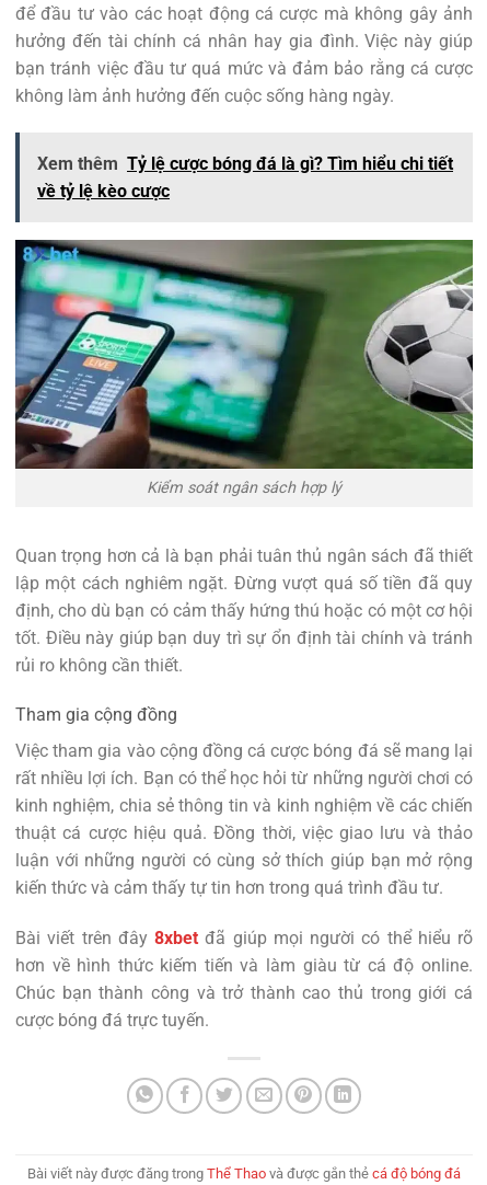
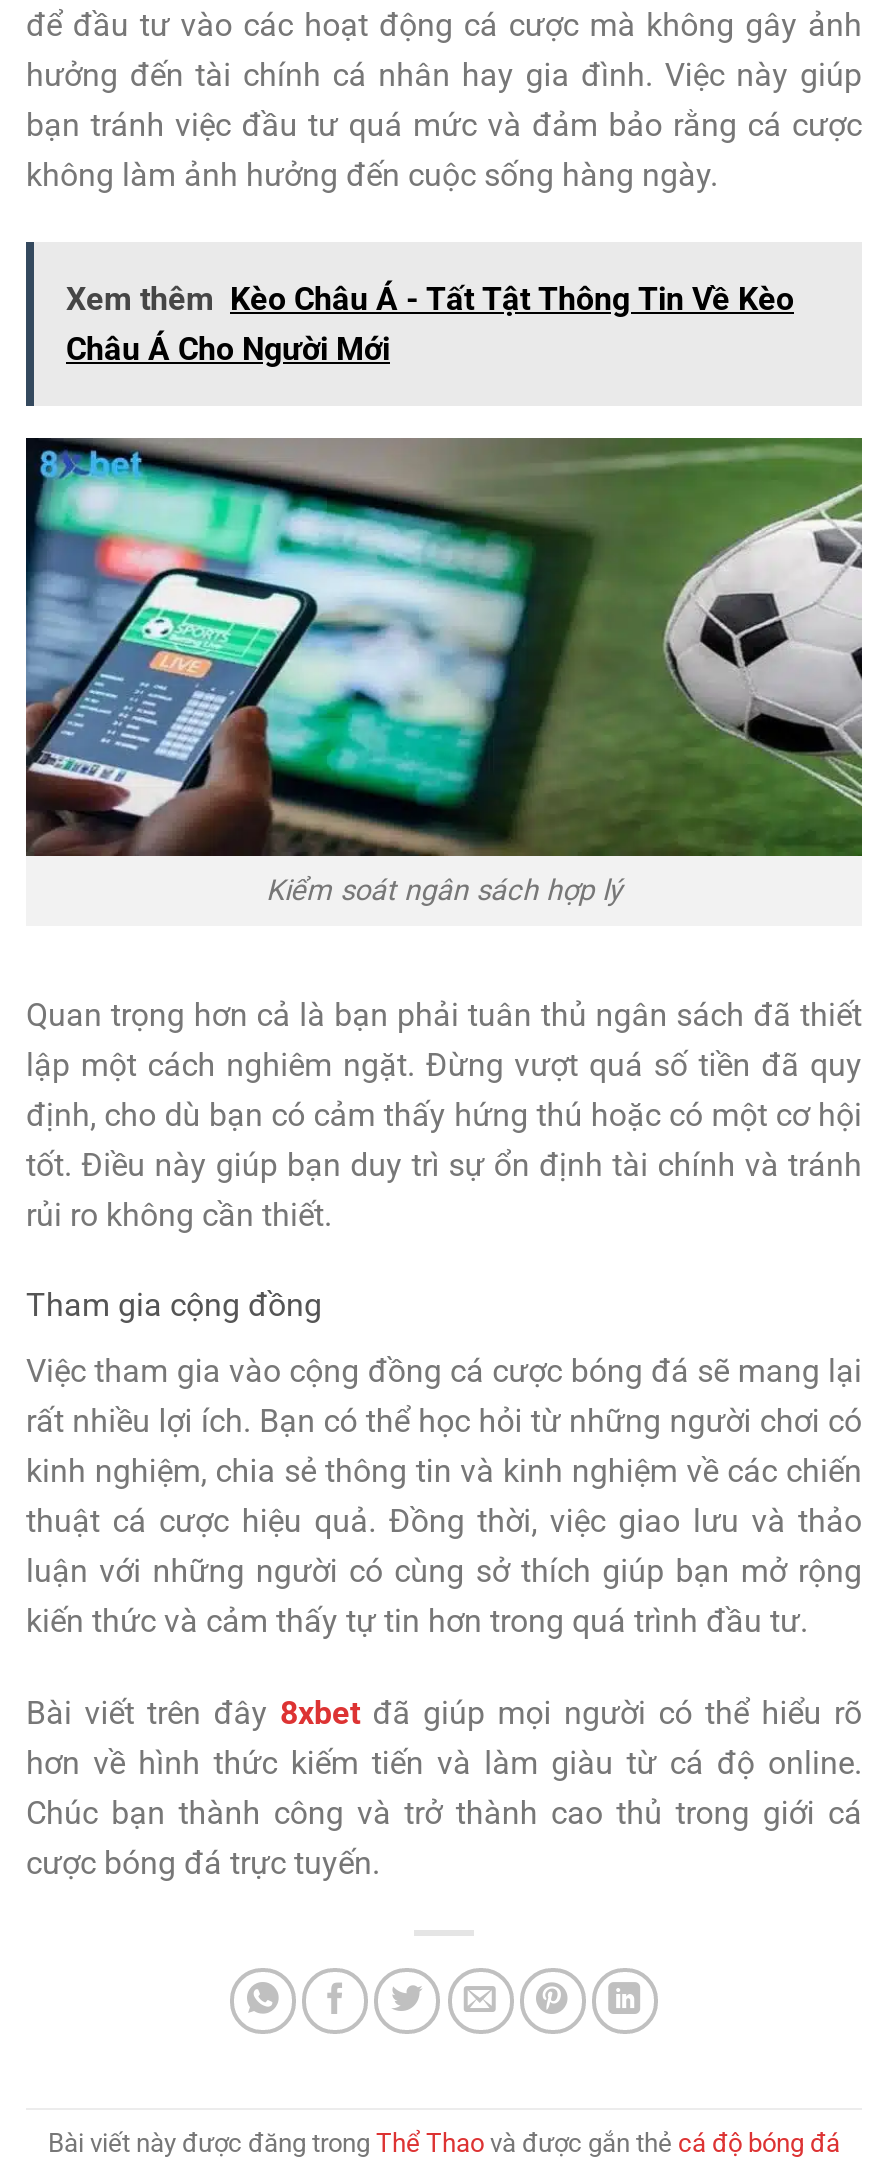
- Xem thêm Tỷ lệ cược bóng đá là gì? Tìm hiểu chi tiết
- về tỷ lệ kèo cược
+ Xem thêm Kèo Châu Á - Tất Tật Thông Tin Về Kèo
+ Châu Á Cho Người Mới
